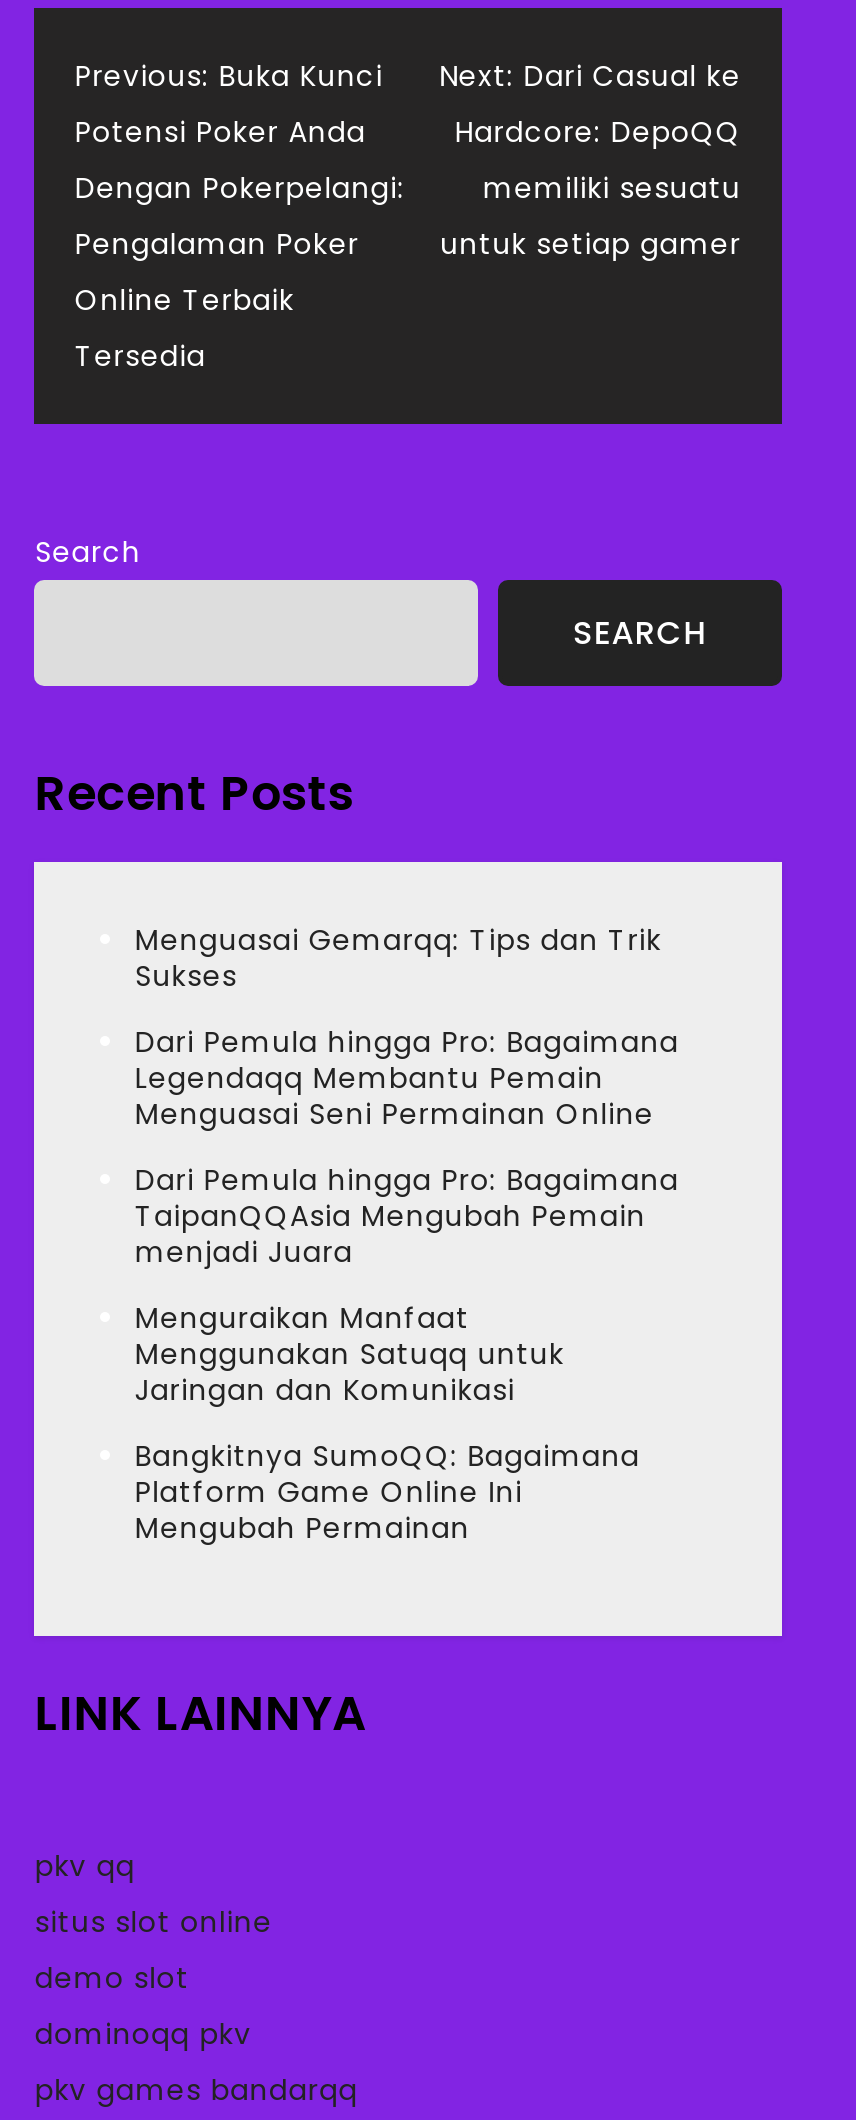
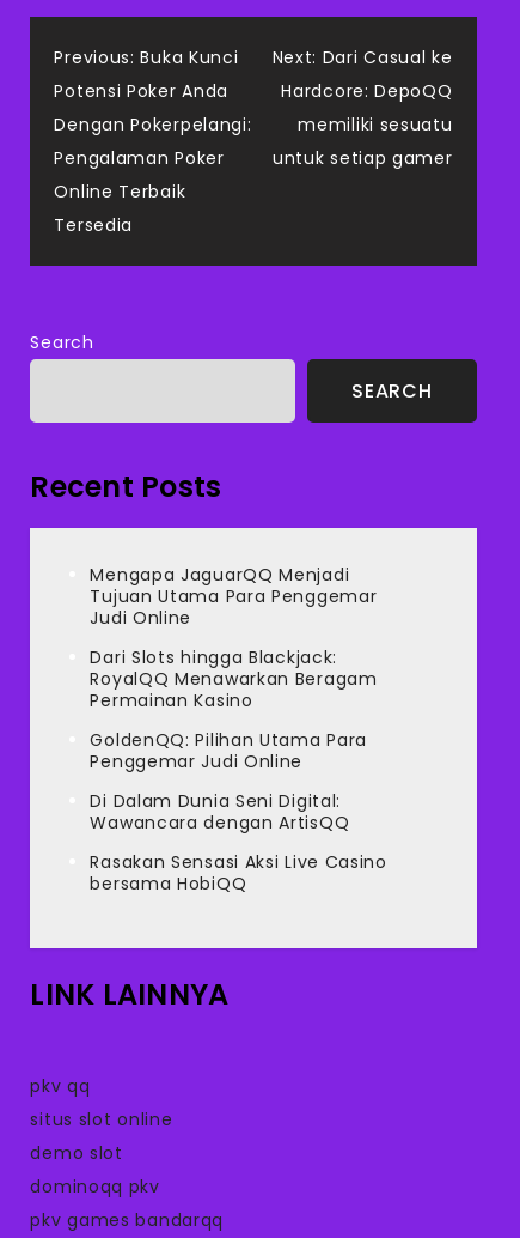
- Menguasai Gemarqq: Tips dan Trik
- Sukses
+ Mengapa JaguarQQ Menjadi
+ Tujuan Utama Para Penggemar
+ Judi Online

- Dari Pemula hingga Pro: Bagaimana
- Legendaqq Membantu Pemain
- Menguasai Seni Permainan Online
+ Dari Slots hingga Blackjack:
+ RoyalQQ Menawarkan Beragam
+ Permainan Kasino

- Dari Pemula hingga Pro: Bagaimana
- TaipanQQAsia Mengubah Pemain
- menjadi Juara
+ GoldenQQ: Pilihan Utama Para
+ Penggemar Judi Online

- Menguraikan Manfaat
- Menggunakan Satuqq untuk
- Jaringan dan Komunikasi
+ Di Dalam Dunia Seni Digital:
+ Wawancara dengan ArtisQQ

- Bangkitnya SumoQQ: Bagaimana
- Platform Game Online Ini
- Mengubah Permainan
+ Rasakan Sensasi Aksi Live Casino
+ bersama HobiQQ
